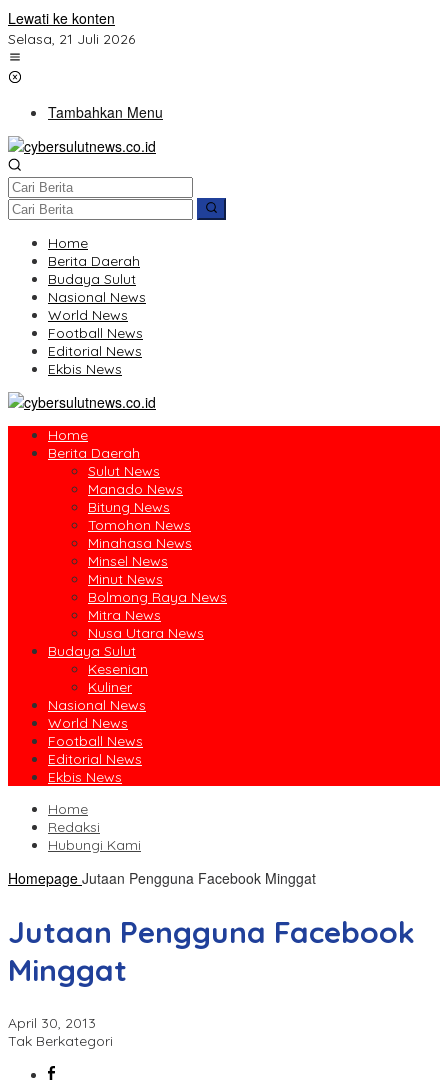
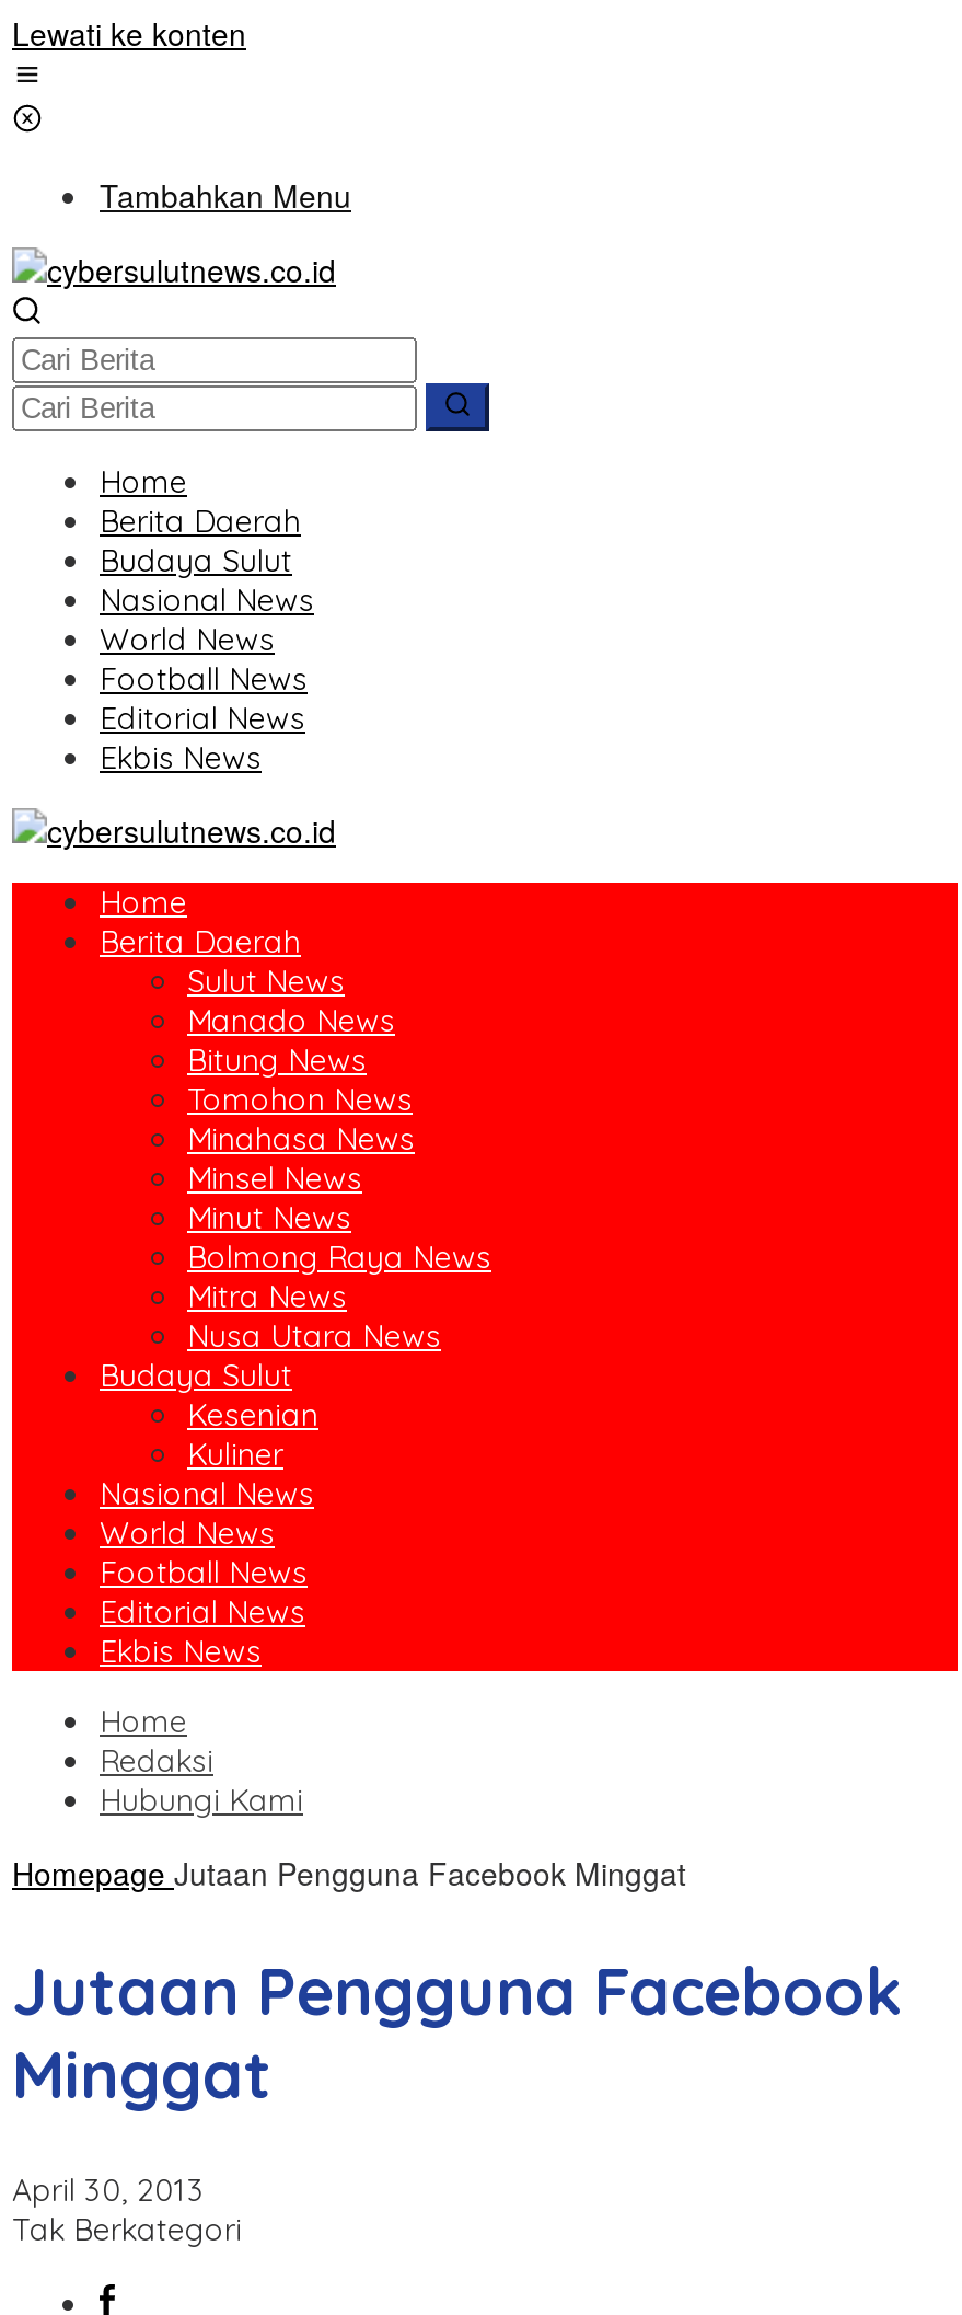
- Selasa, 21 Juli 2026
